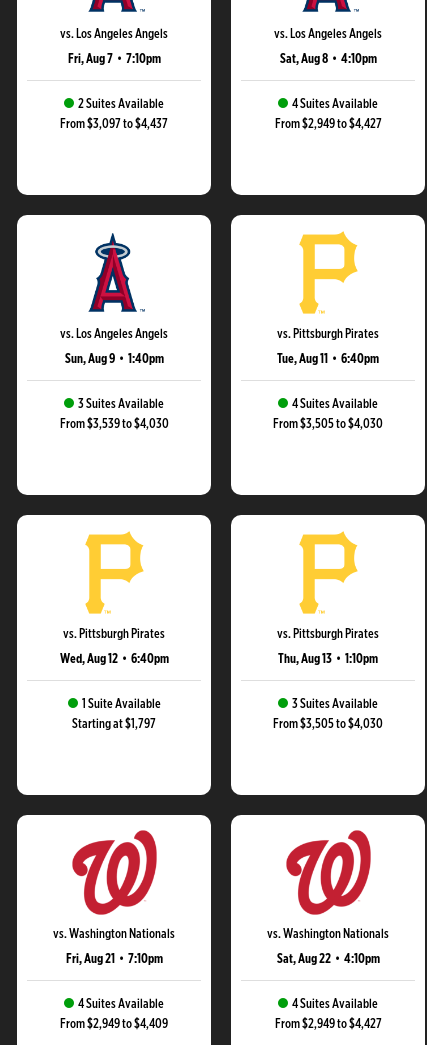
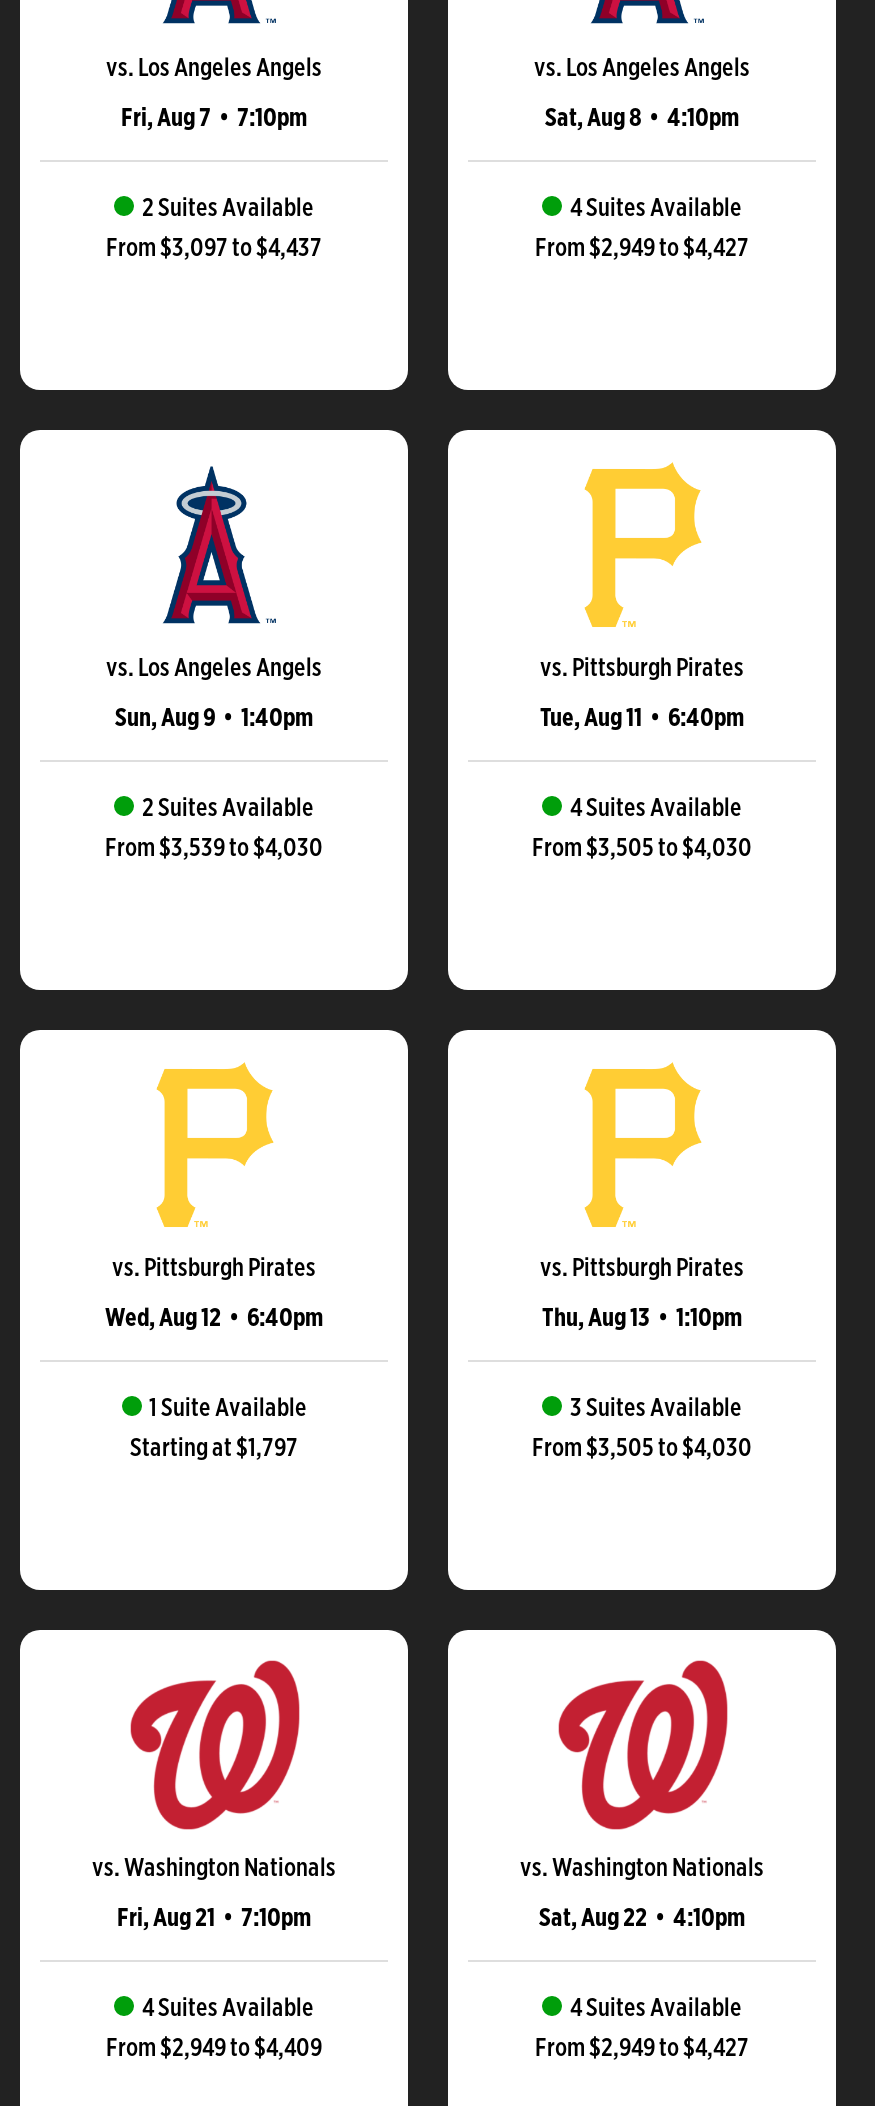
- 3 Suites Available
+ 2 Suites Available
